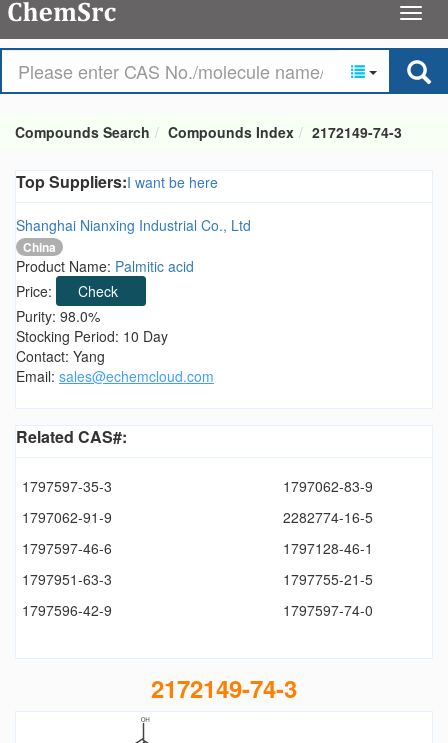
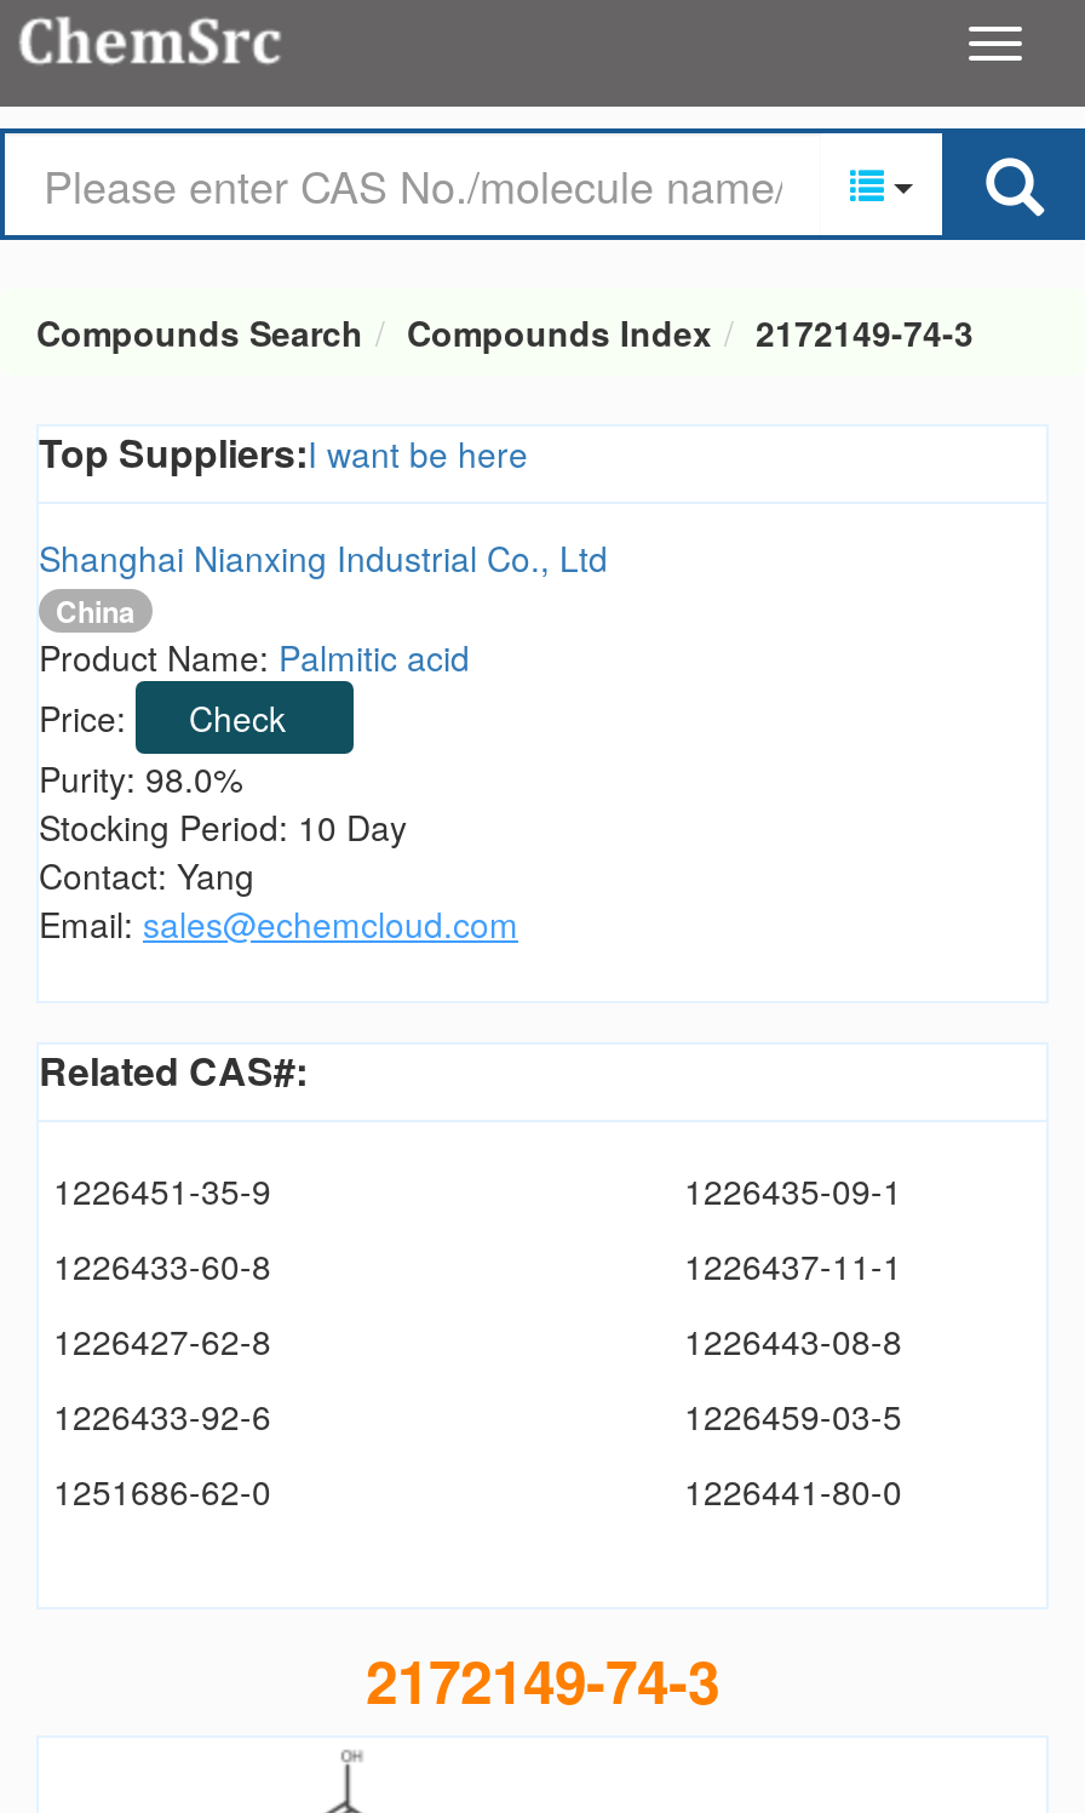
- 1797597-35-3
+ 1226451-35-9

- 1797062-83-9
+ 1226435-09-1

- 1797062-91-9
+ 1226433-60-8

- 2282774-16-5
+ 1226437-11-1

- 1797597-46-6
+ 1226427-62-8

- 1797128-46-1
+ 1226443-08-8

- 1797951-63-3
+ 1226433-92-6

- 1797755-21-5
+ 1226459-03-5

- 1797596-42-9
+ 1251686-62-0

- 1797597-74-0
+ 1226441-80-0
